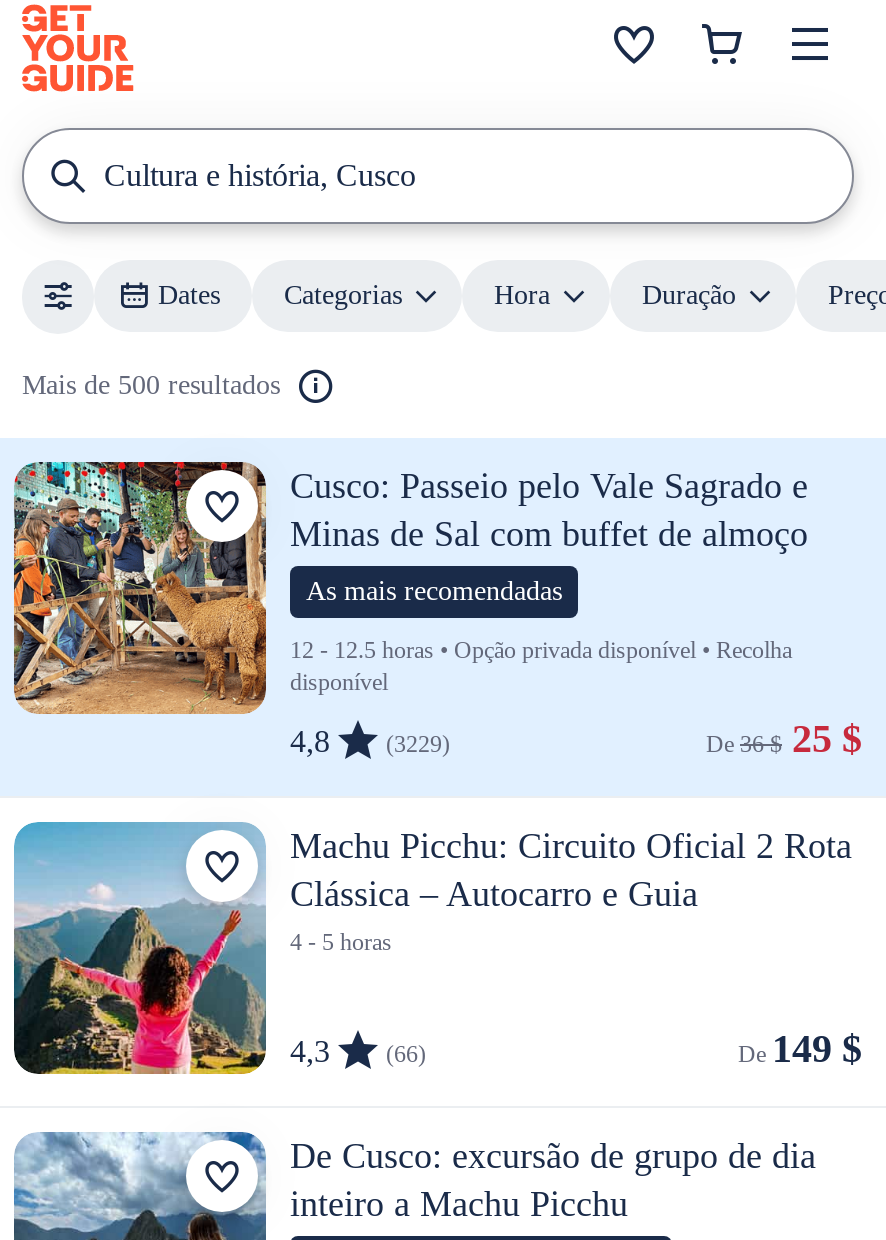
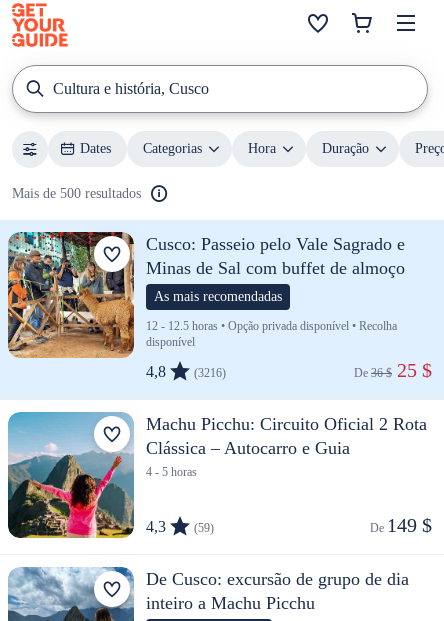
- 4,8 (3229)
+ 4,8 (3216)

- 4,3 (66)
+ 4,3 (59)
